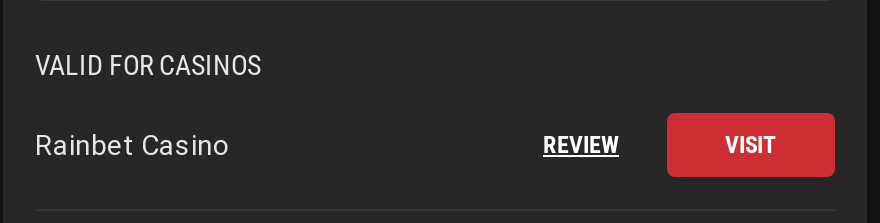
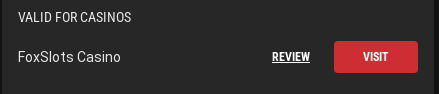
- Rainbet Casino
+ FoxSlots Casino
